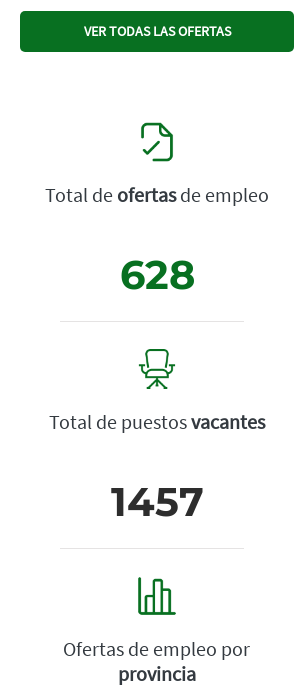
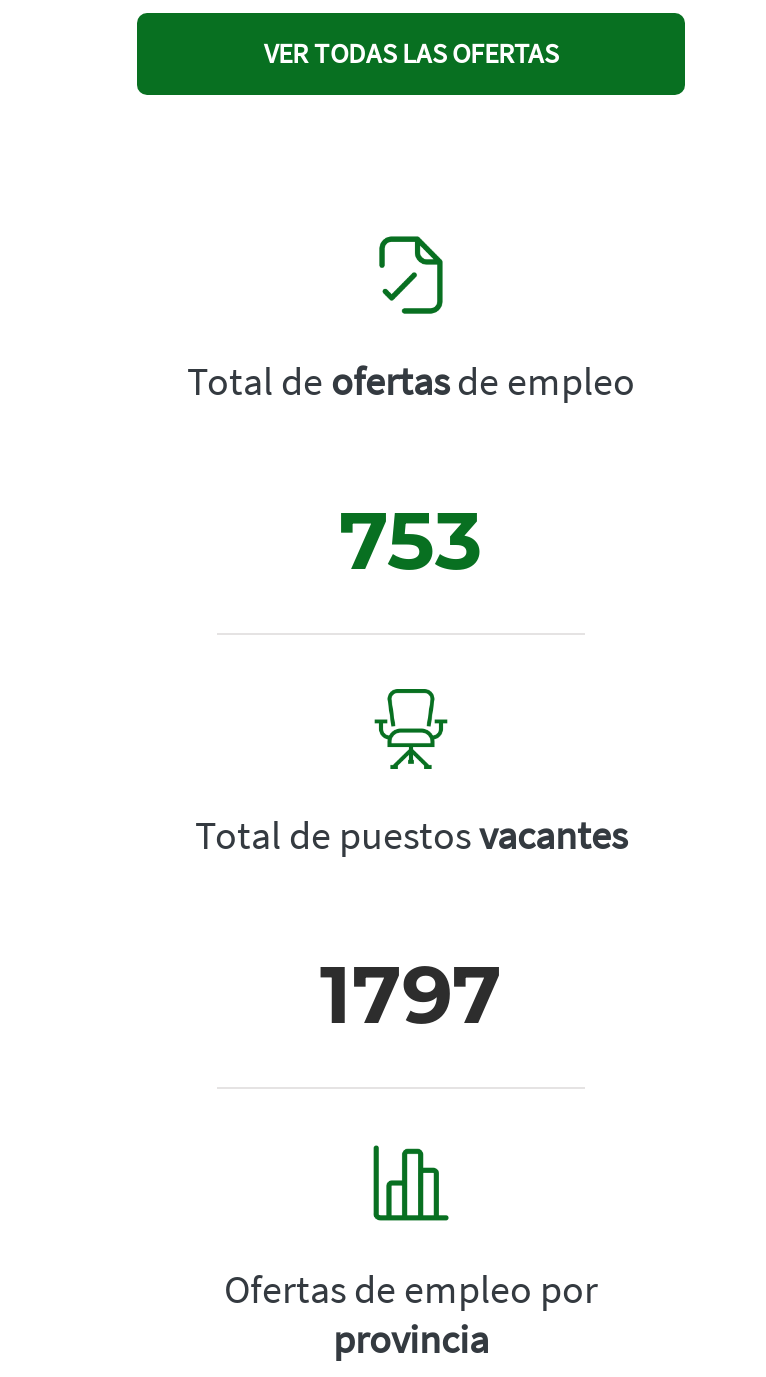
- 628
+ 753

- 1457
+ 1797
